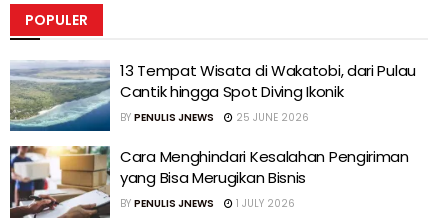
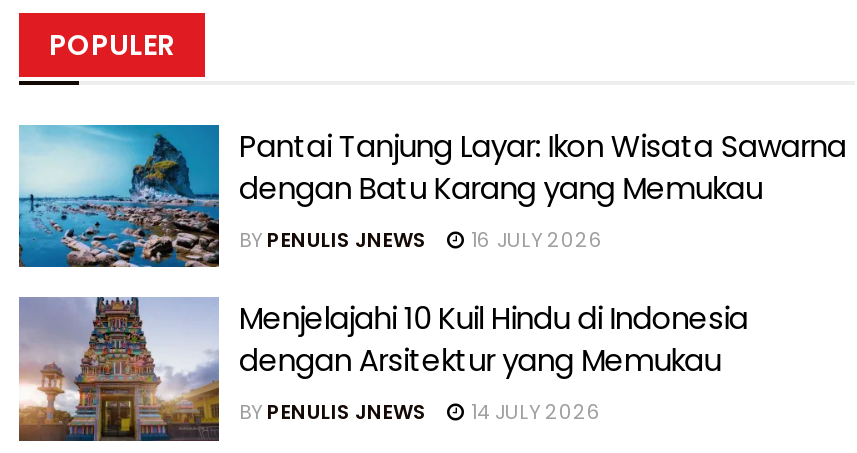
- [image]
- 13 Tempat Wisata di Wakatobi, dari Pulau
- Cantik hingga Spot Diving Ikonik
+ [image]
+ Pantai Tanjung Layar: Ikon Wisata Sawarna
+ dengan Batu Karang yang Memukau

- 25 JUNE 2026
+ 16 JULY 2026

- [image]
- Cara Menghindari Kesalahan Pengiriman
- yang Bisa Merugikan Bisnis
+ [image]
+ Menjelajahi 10 Kuil Hindu di Indonesia
+ dengan Arsitektur yang Memukau

- 1 JULY 2026
+ 14 JULY 2026
